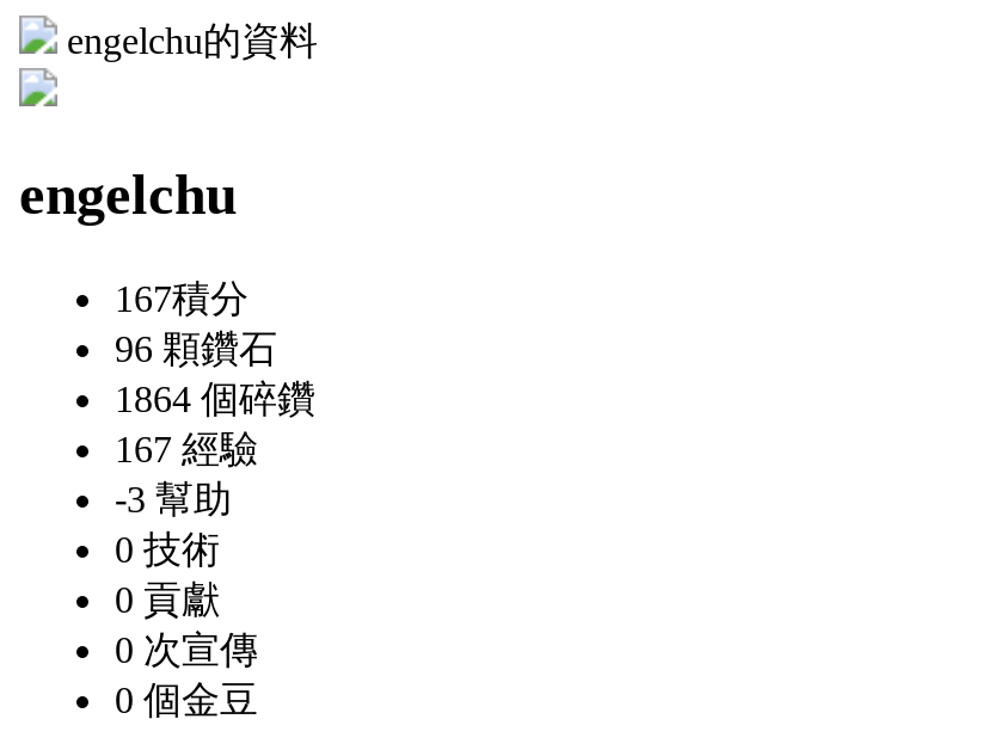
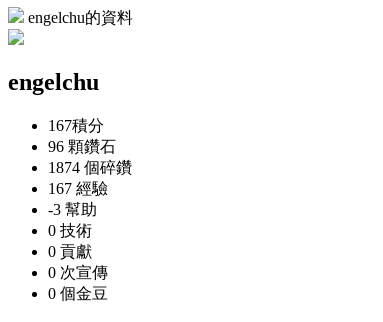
- 1864 個碎鑽
+ 1874 個碎鑽
